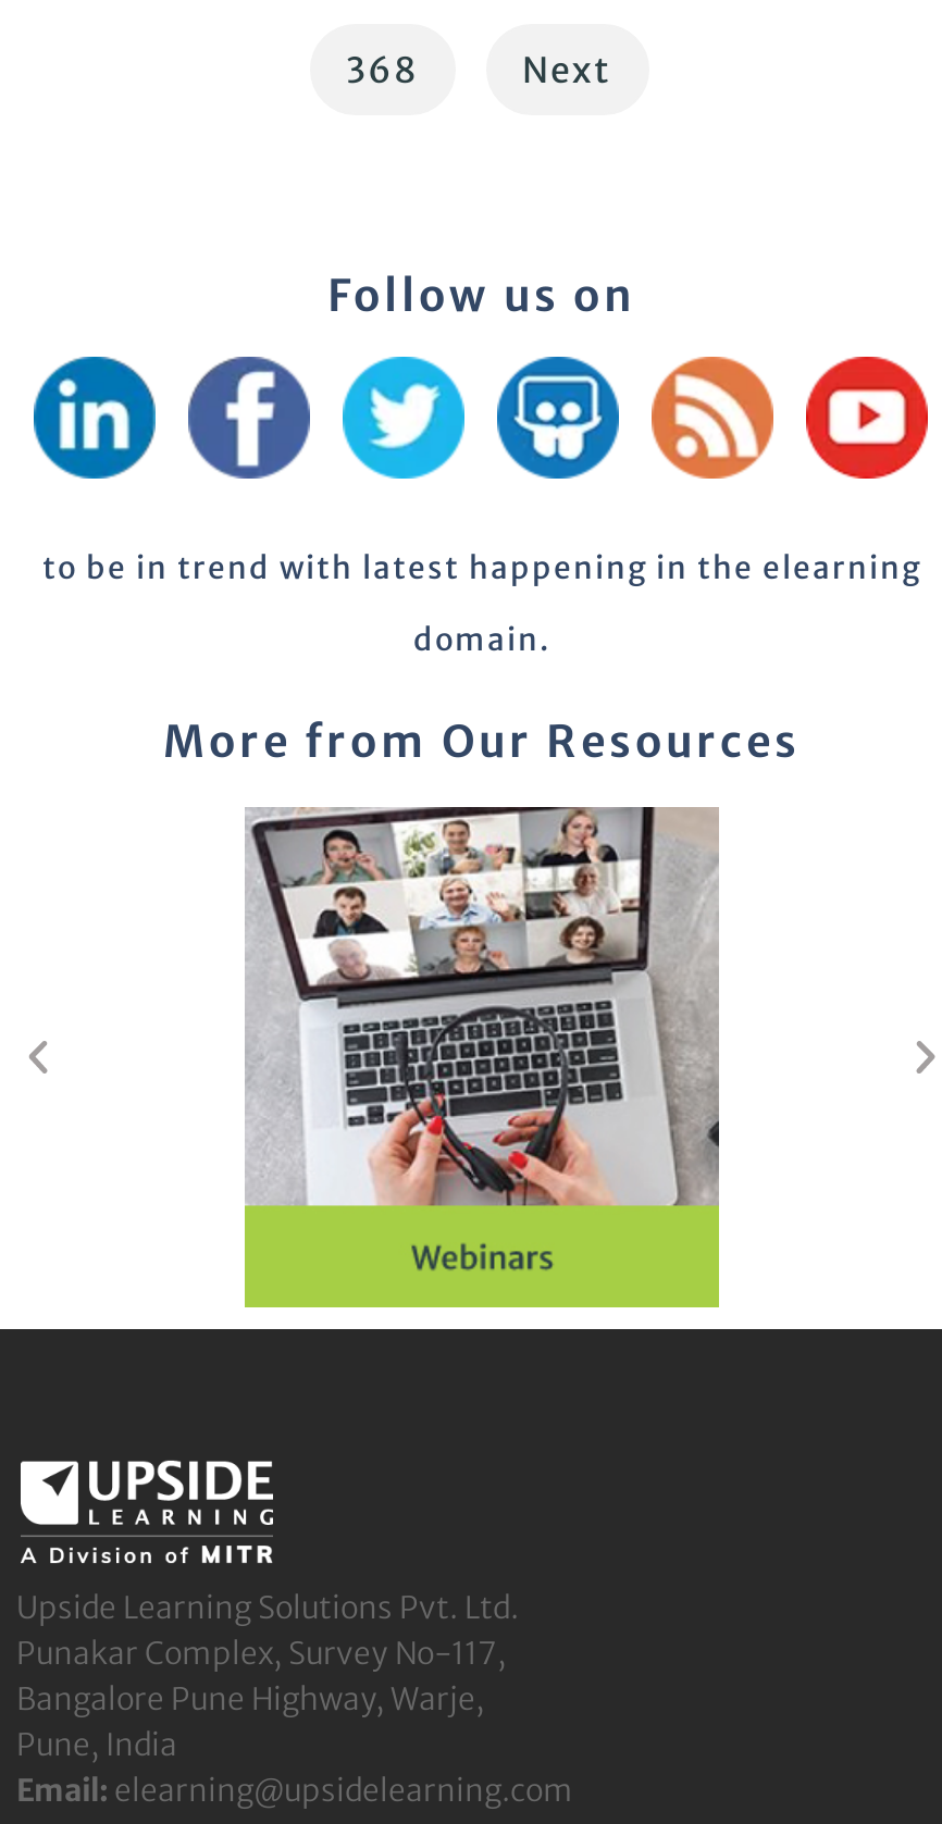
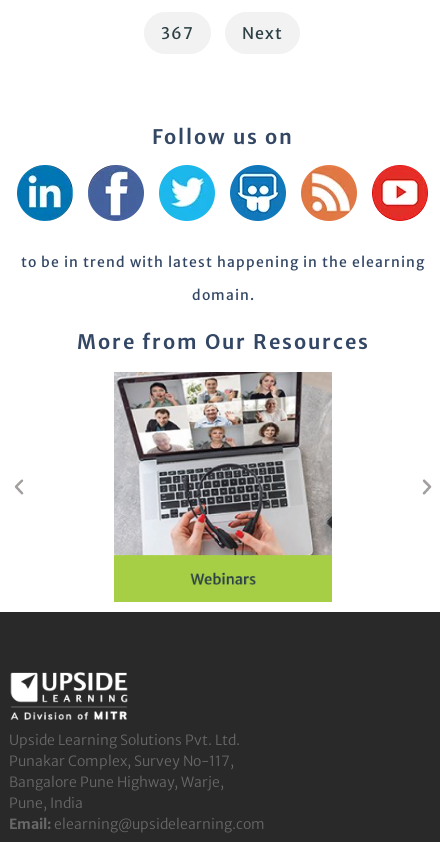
- 368
+ 367
